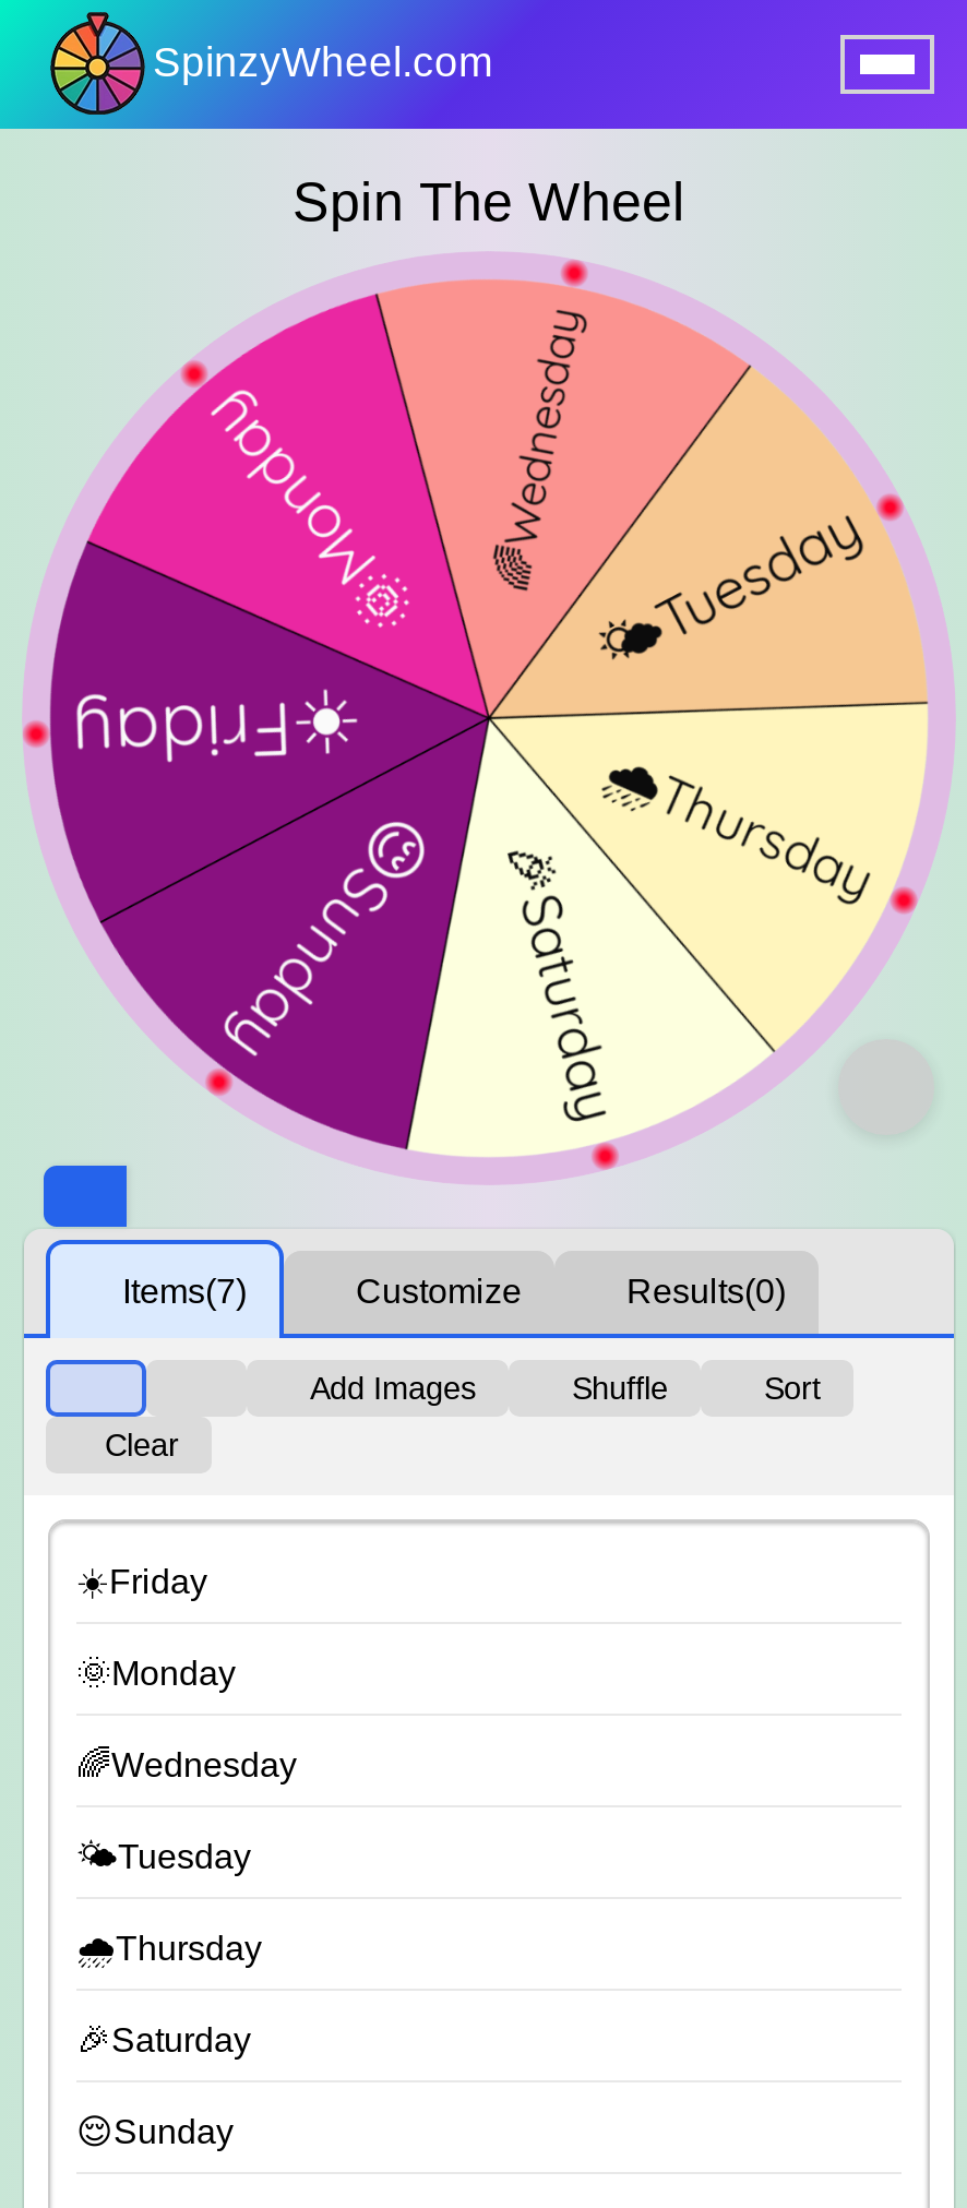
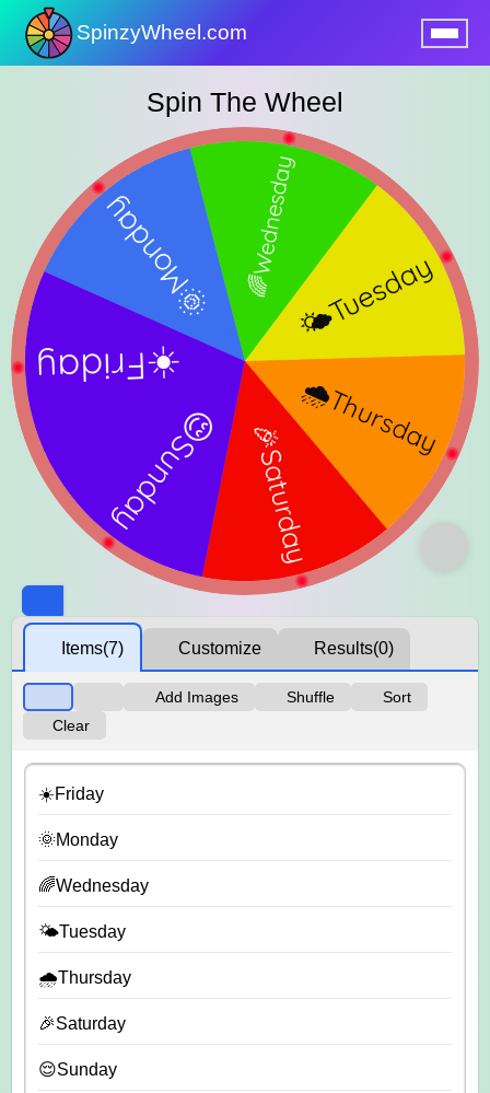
- [image]
+ [image]
